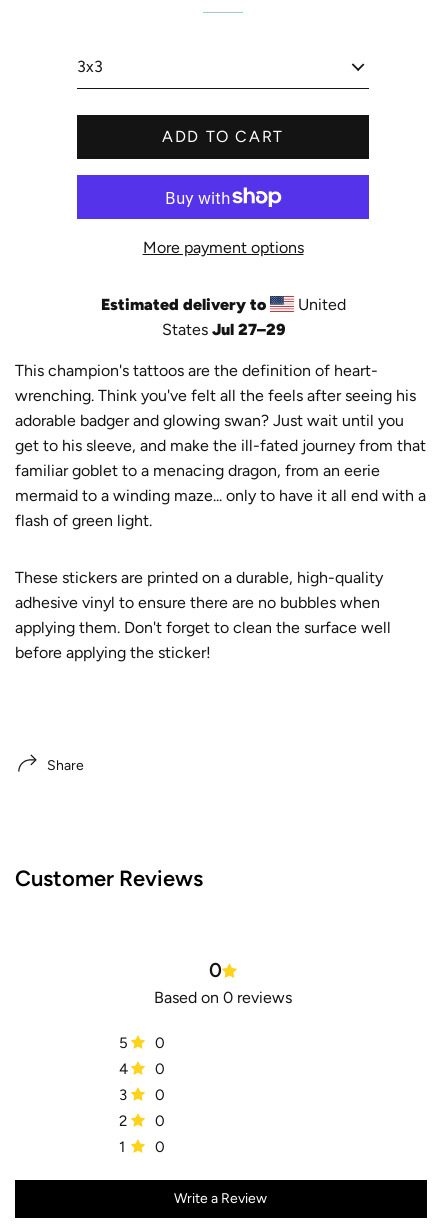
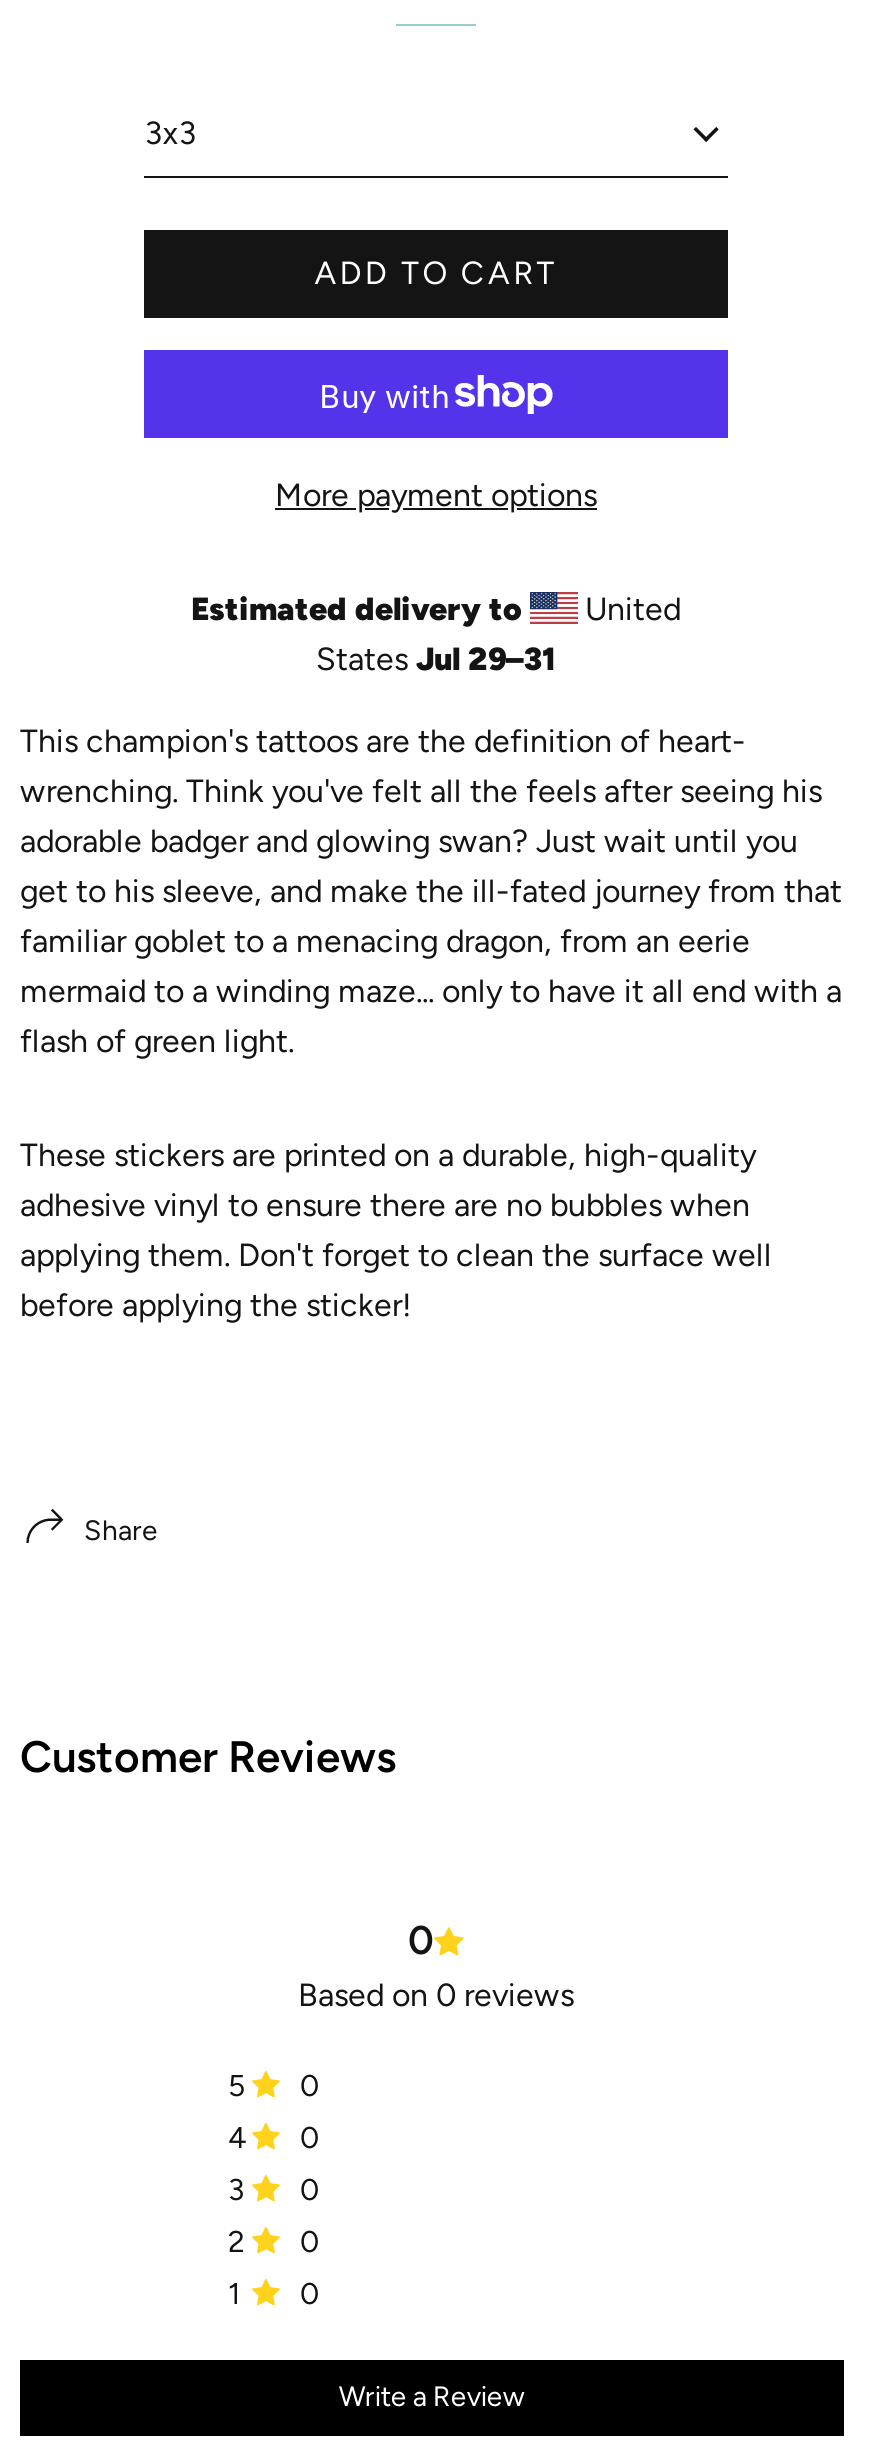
- States Jul 27–29
+ States Jul 29–31
